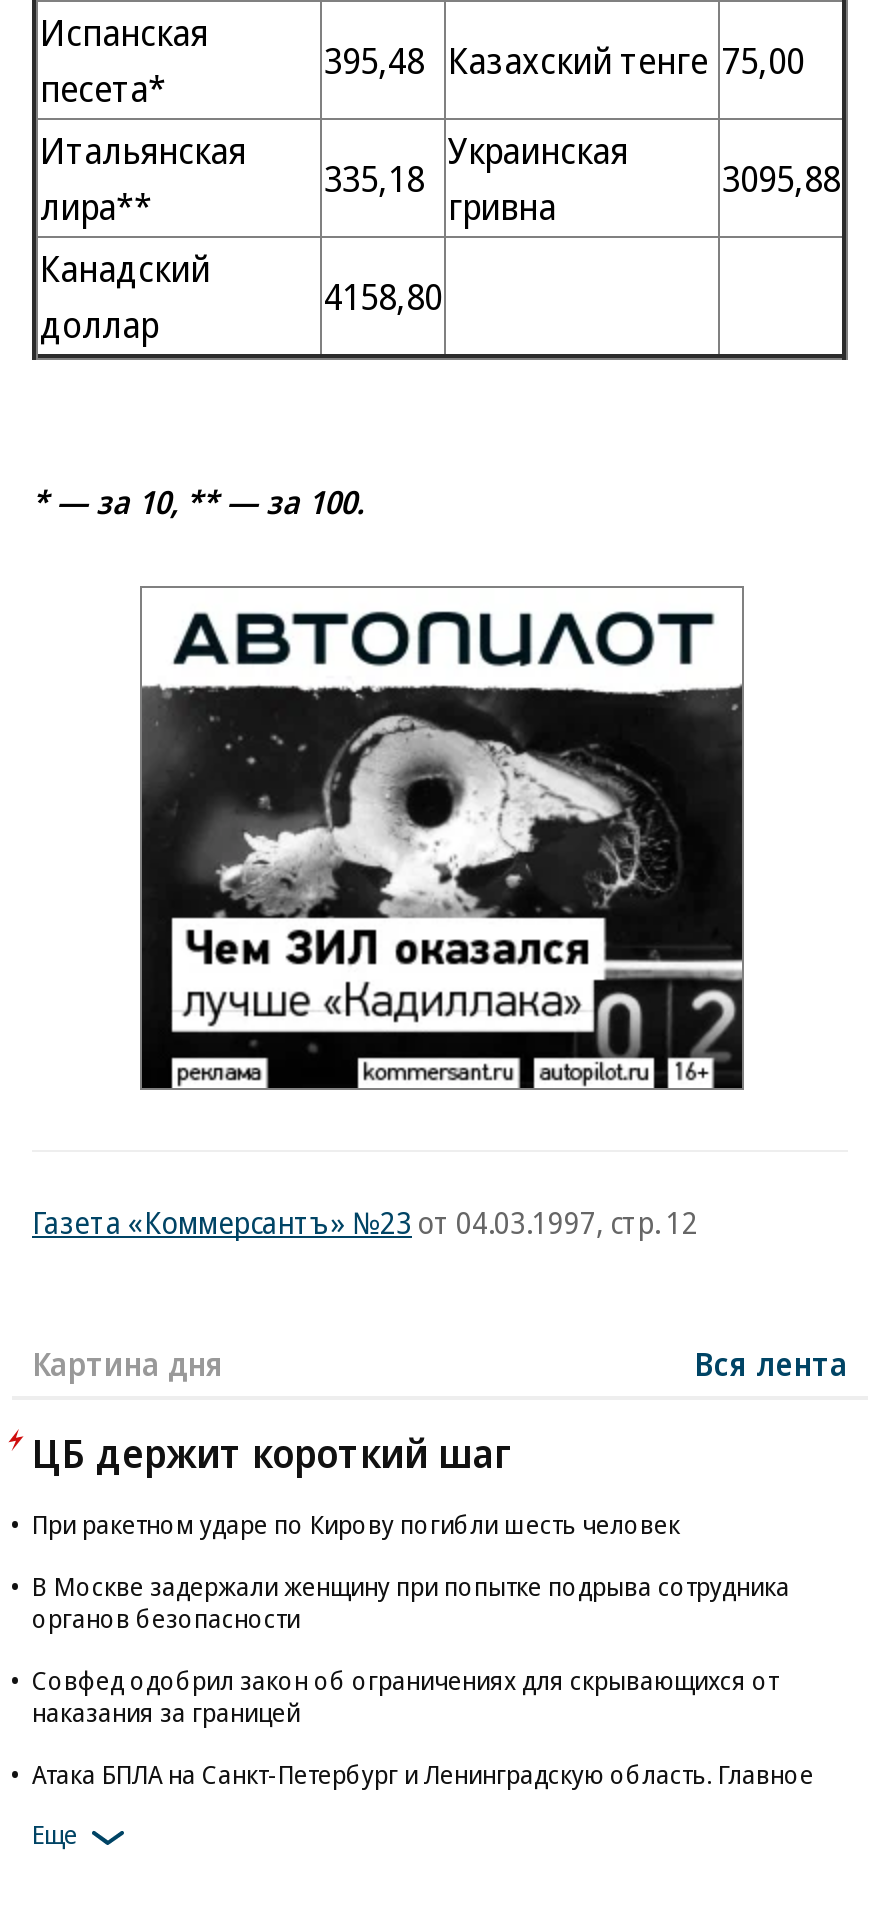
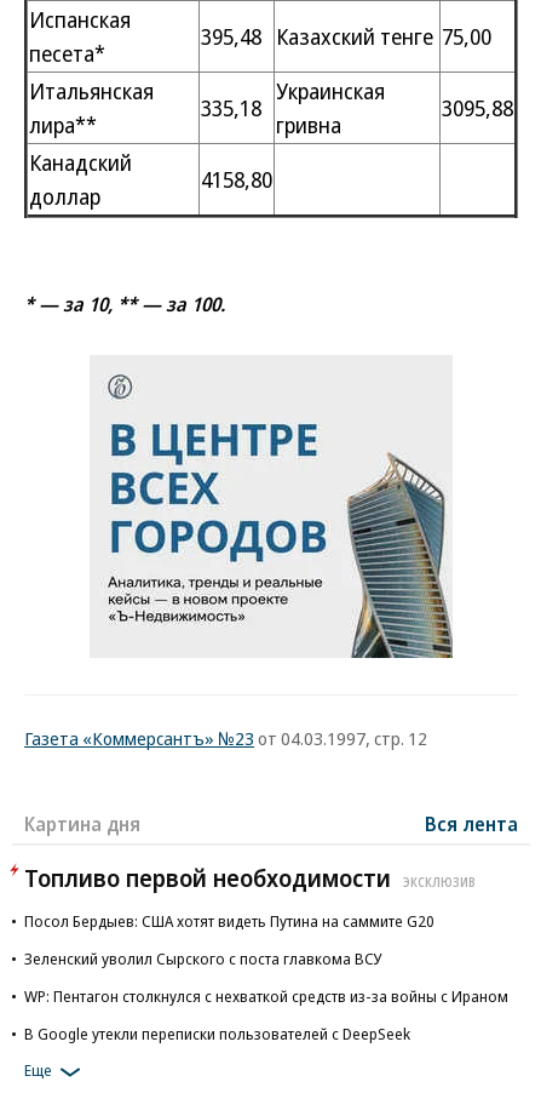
- [image]
+ [image]

- ЦБ держит короткий шаг
+ Топливо первой необходимости
+ ЭКСКЛЮЗИВ

- При ракетном ударе по Кирову погибли шесть человек
+ Посол Бердыев: США хотят видеть Путина на саммите G20

- В Москве задержали женщину при попытке подрыва сотрудника
- органов безопасности
+ Зеленский уволил Сырского с поста главкома ВСУ

- Совфед одобрил закон об ограничениях для скрывающихся от
- наказания за границей
+ WP: Пентагон столкнулся с нехваткой средств из-за войны с Ираном

- Атака БПЛА на Санкт-Петербург и Ленинградскую область. Главное
+ В Google утекли переписки пользователей с DeepSeek
